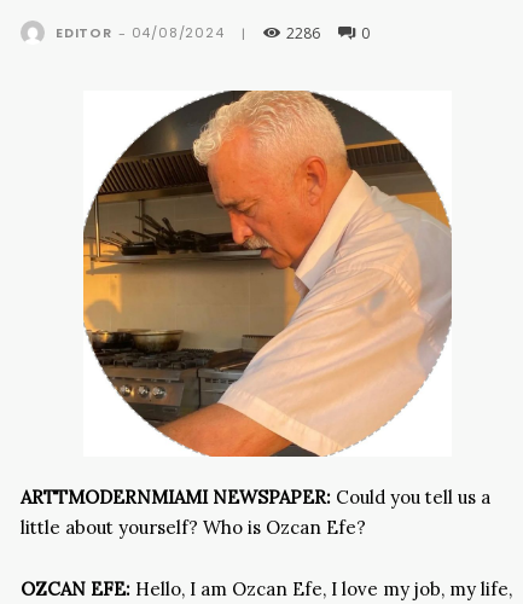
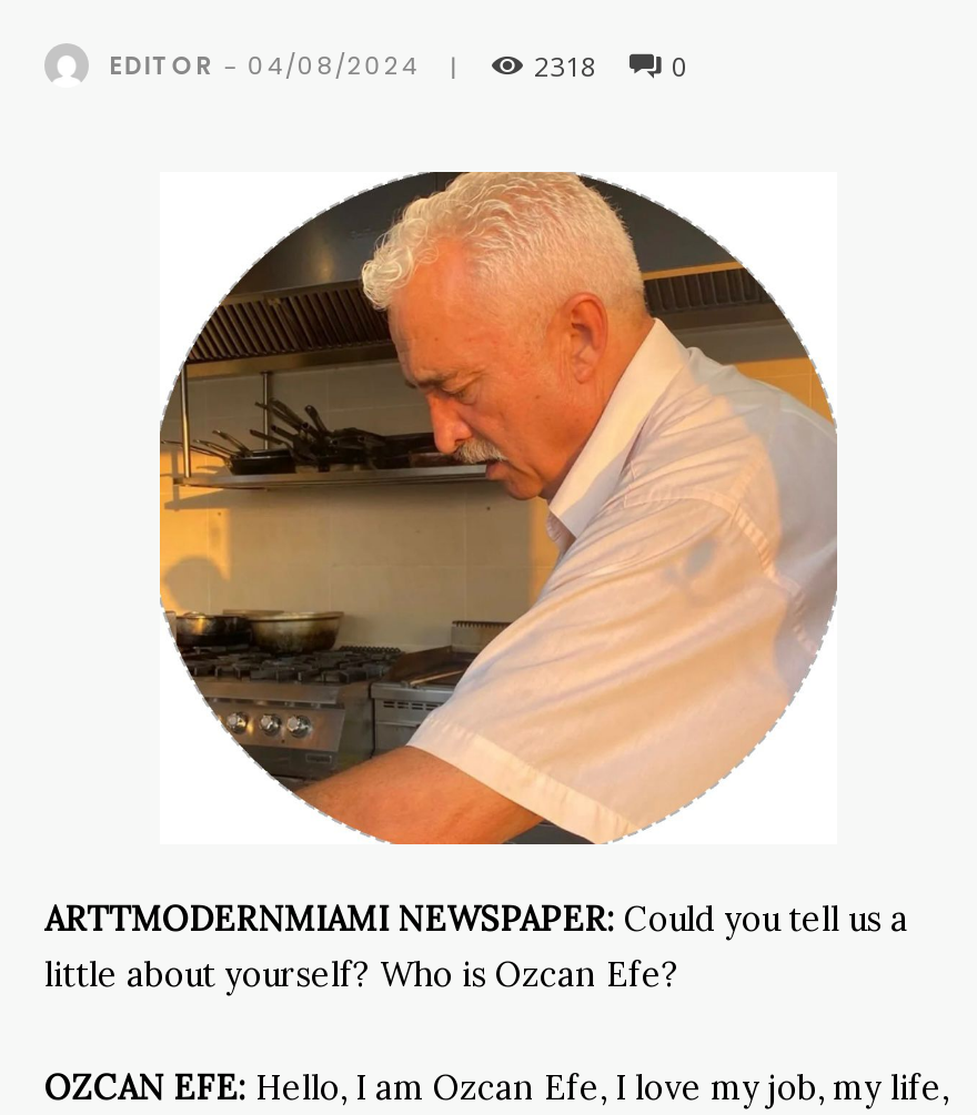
- 2286
+ 2318
